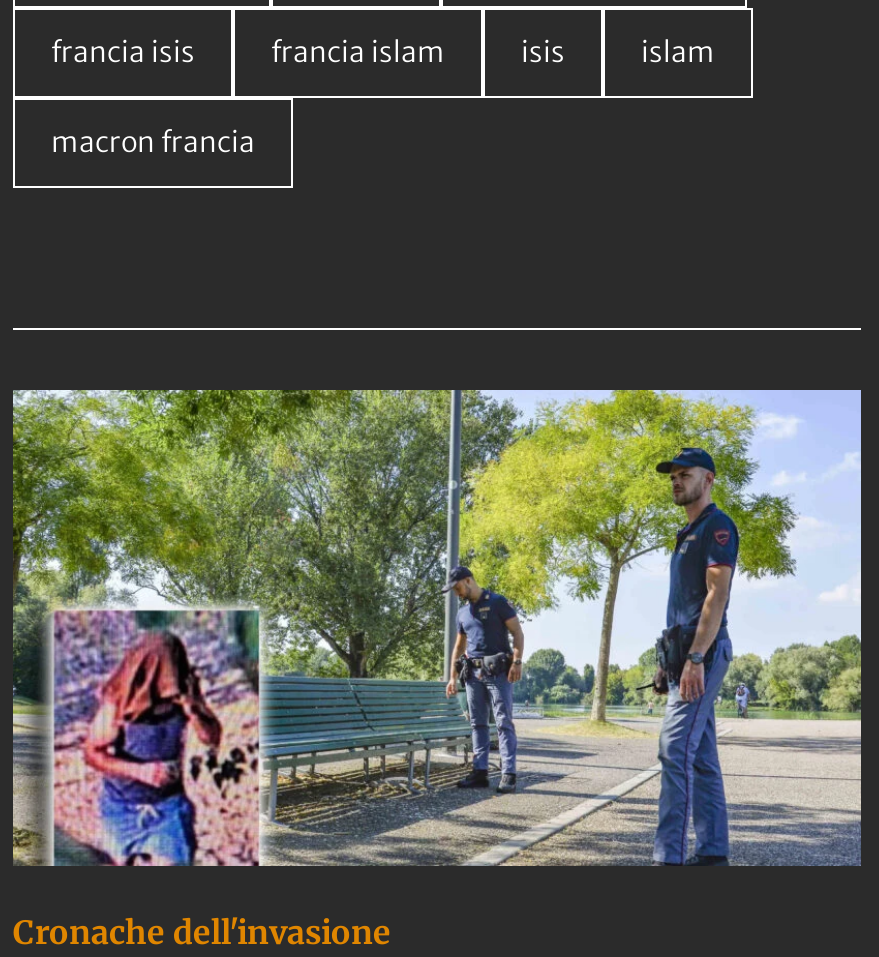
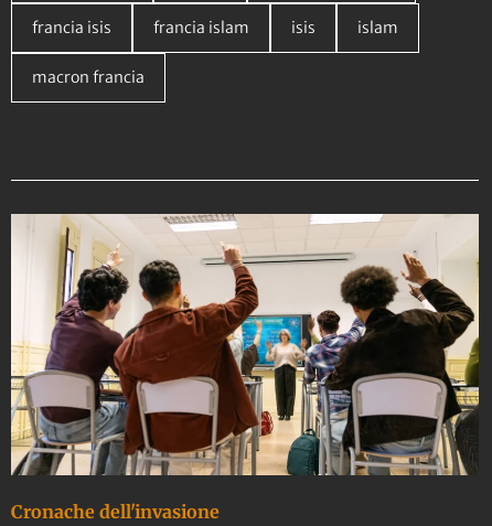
- [image]
+ [image]
